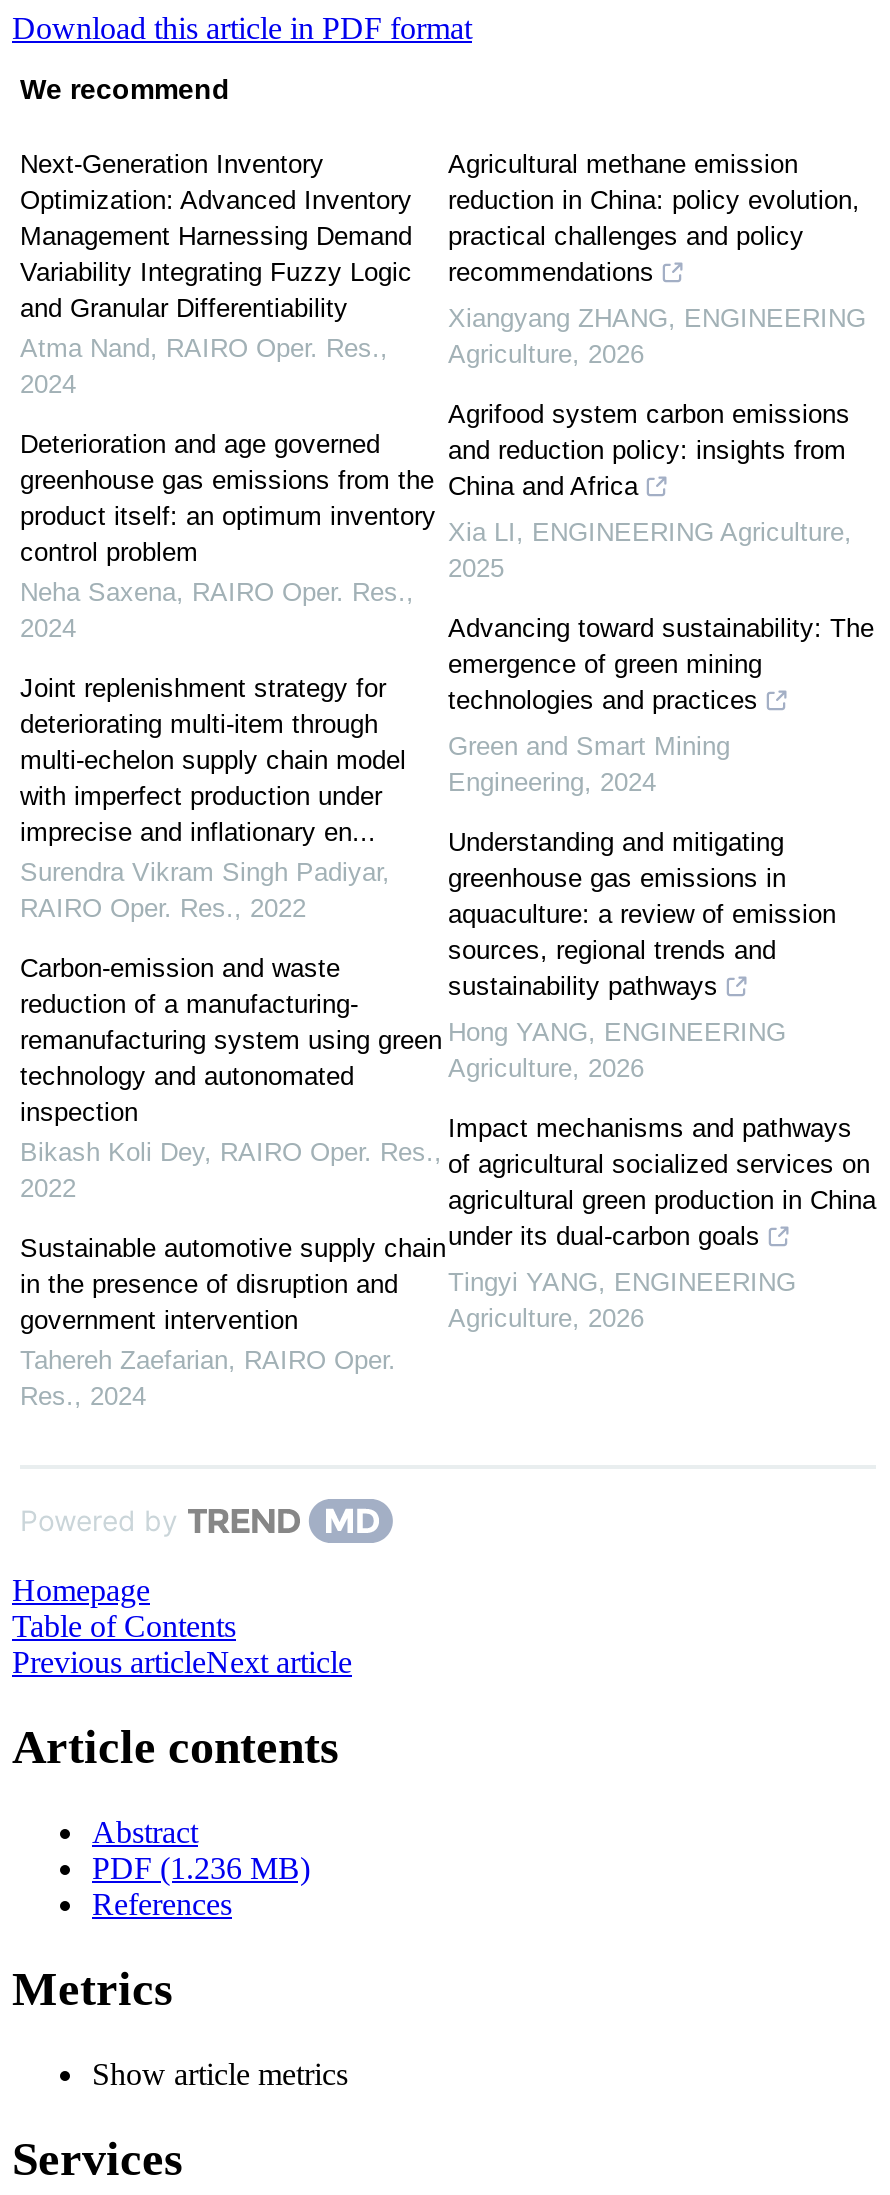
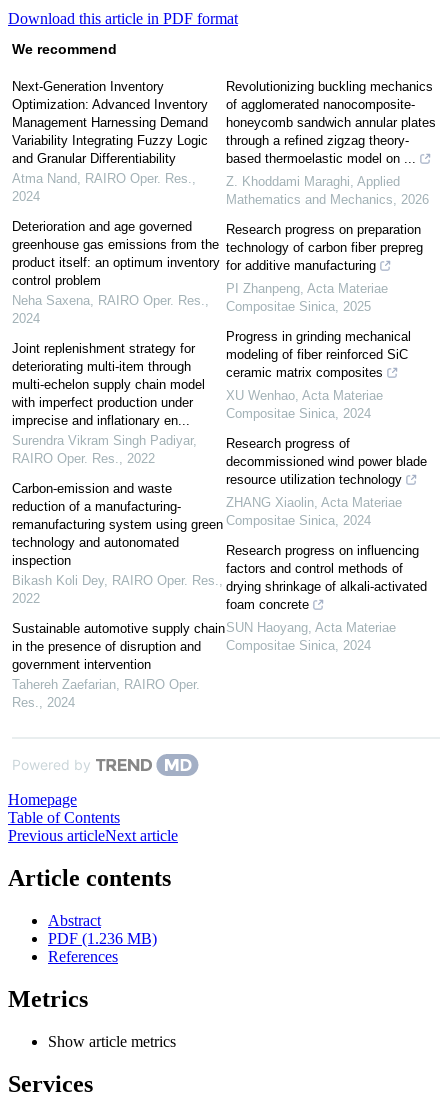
- Agricultural methane emission
- reduction in China: policy evolution,
- practical challenges and policy
- recommendations
+ Revolutionizing buckling mechanics
+ of agglomerated nanocomposite-
+ honeycomb sandwich annular plates
+ through a refined zigzag theory-
+ based thermoelastic model on ...

- Xiangyang ZHANG, ENGINEERING
- Agriculture, 2026
+ Z. Khoddami Maraghi, Applied
+ Mathematics and Mechanics, 2026

- Agrifood system carbon emissions
- and reduction policy: insights from
- China and Africa
+ Research progress on preparation
+ technology of carbon fiber prepreg
+ for additive manufacturing

- Xia LI, ENGINEERING Agriculture,
- 2025
+ PI Zhanpeng, Acta Materiae
+ Compositae Sinica, 2025

- Advancing toward sustainability: The
- emergence of green mining
- technologies and practices
+ Progress in grinding mechanical
+ modeling of fiber reinforced SiC
+ ceramic matrix composites

- Green and Smart Mining
- Engineering, 2024
+ XU Wenhao, Acta Materiae
+ Compositae Sinica, 2024

- Understanding and mitigating
- greenhouse gas emissions in
- aquaculture: a review of emission
- sources, regional trends and
- sustainability pathways
+ Research progress of
+ decommissioned wind power blade
+ resource utilization technology

- Hong YANG, ENGINEERING
- Agriculture, 2026
+ ZHANG Xiaolin, Acta Materiae
+ Compositae Sinica, 2024

- Impact mechanisms and pathways
- of agricultural socialized services on
- agricultural green production in China
- under its dual-carbon goals
+ Research progress on influencing
+ factors and control methods of
+ drying shrinkage of alkali-activated
+ foam concrete

- Tingyi YANG, ENGINEERING
- Agriculture, 2026
+ SUN Haoyang, Acta Materiae
+ Compositae Sinica, 2024
